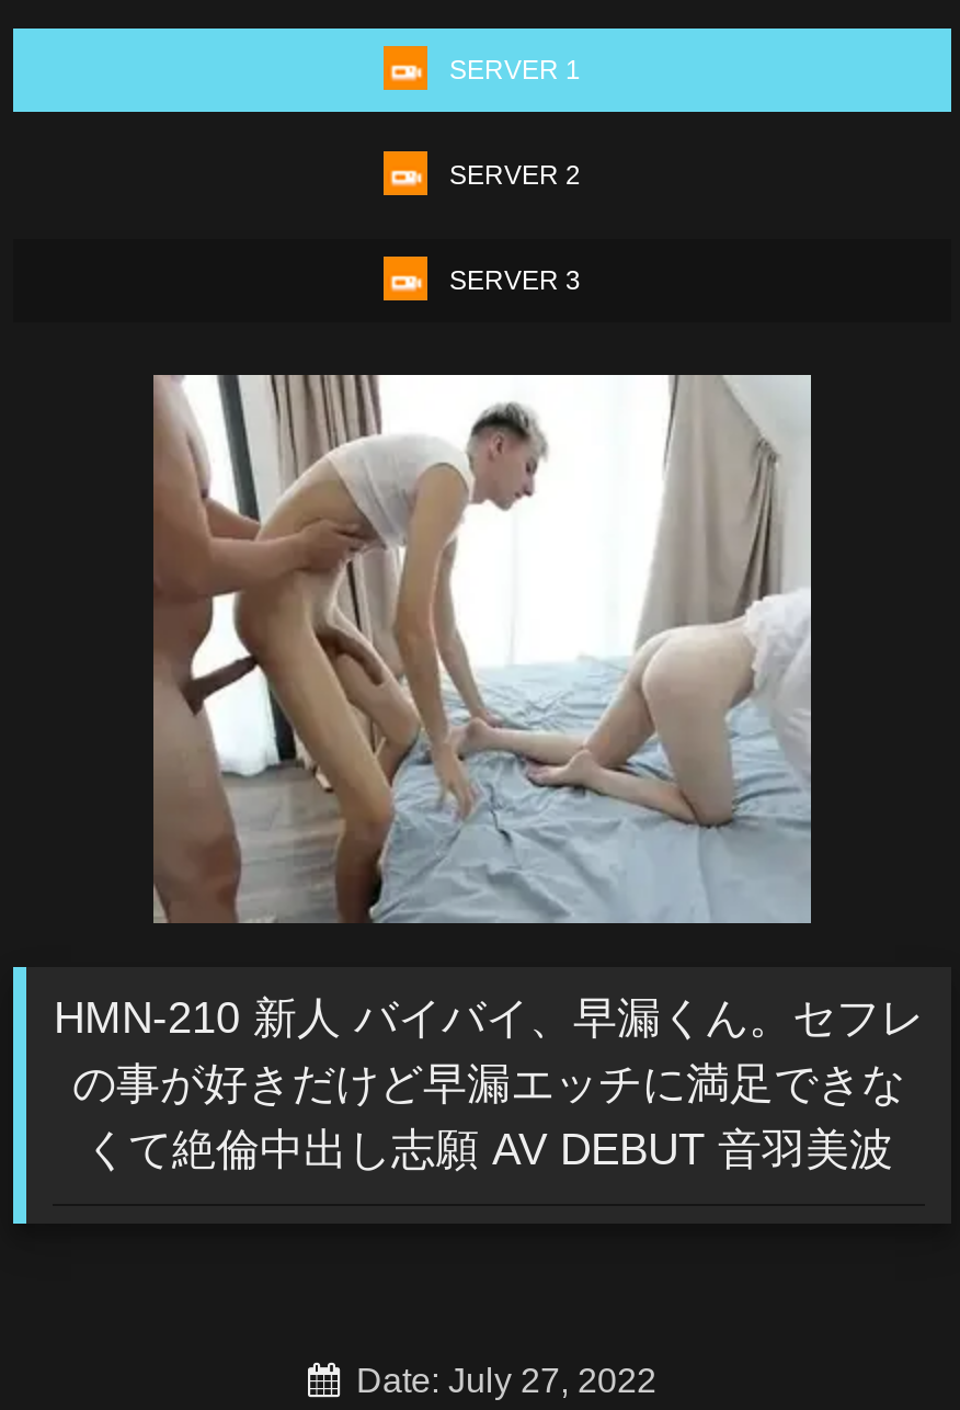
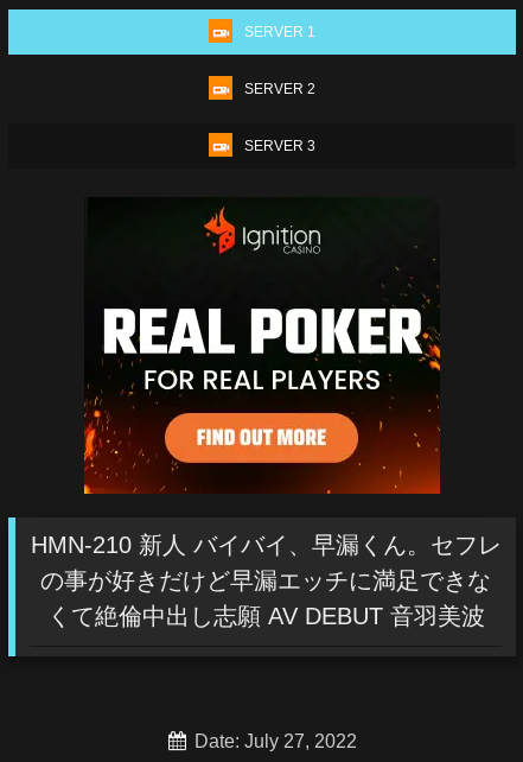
- [image]
+ [image]
